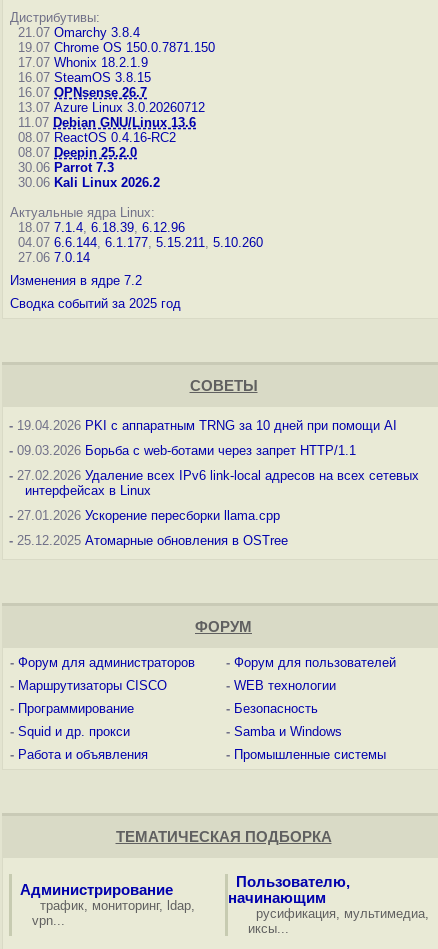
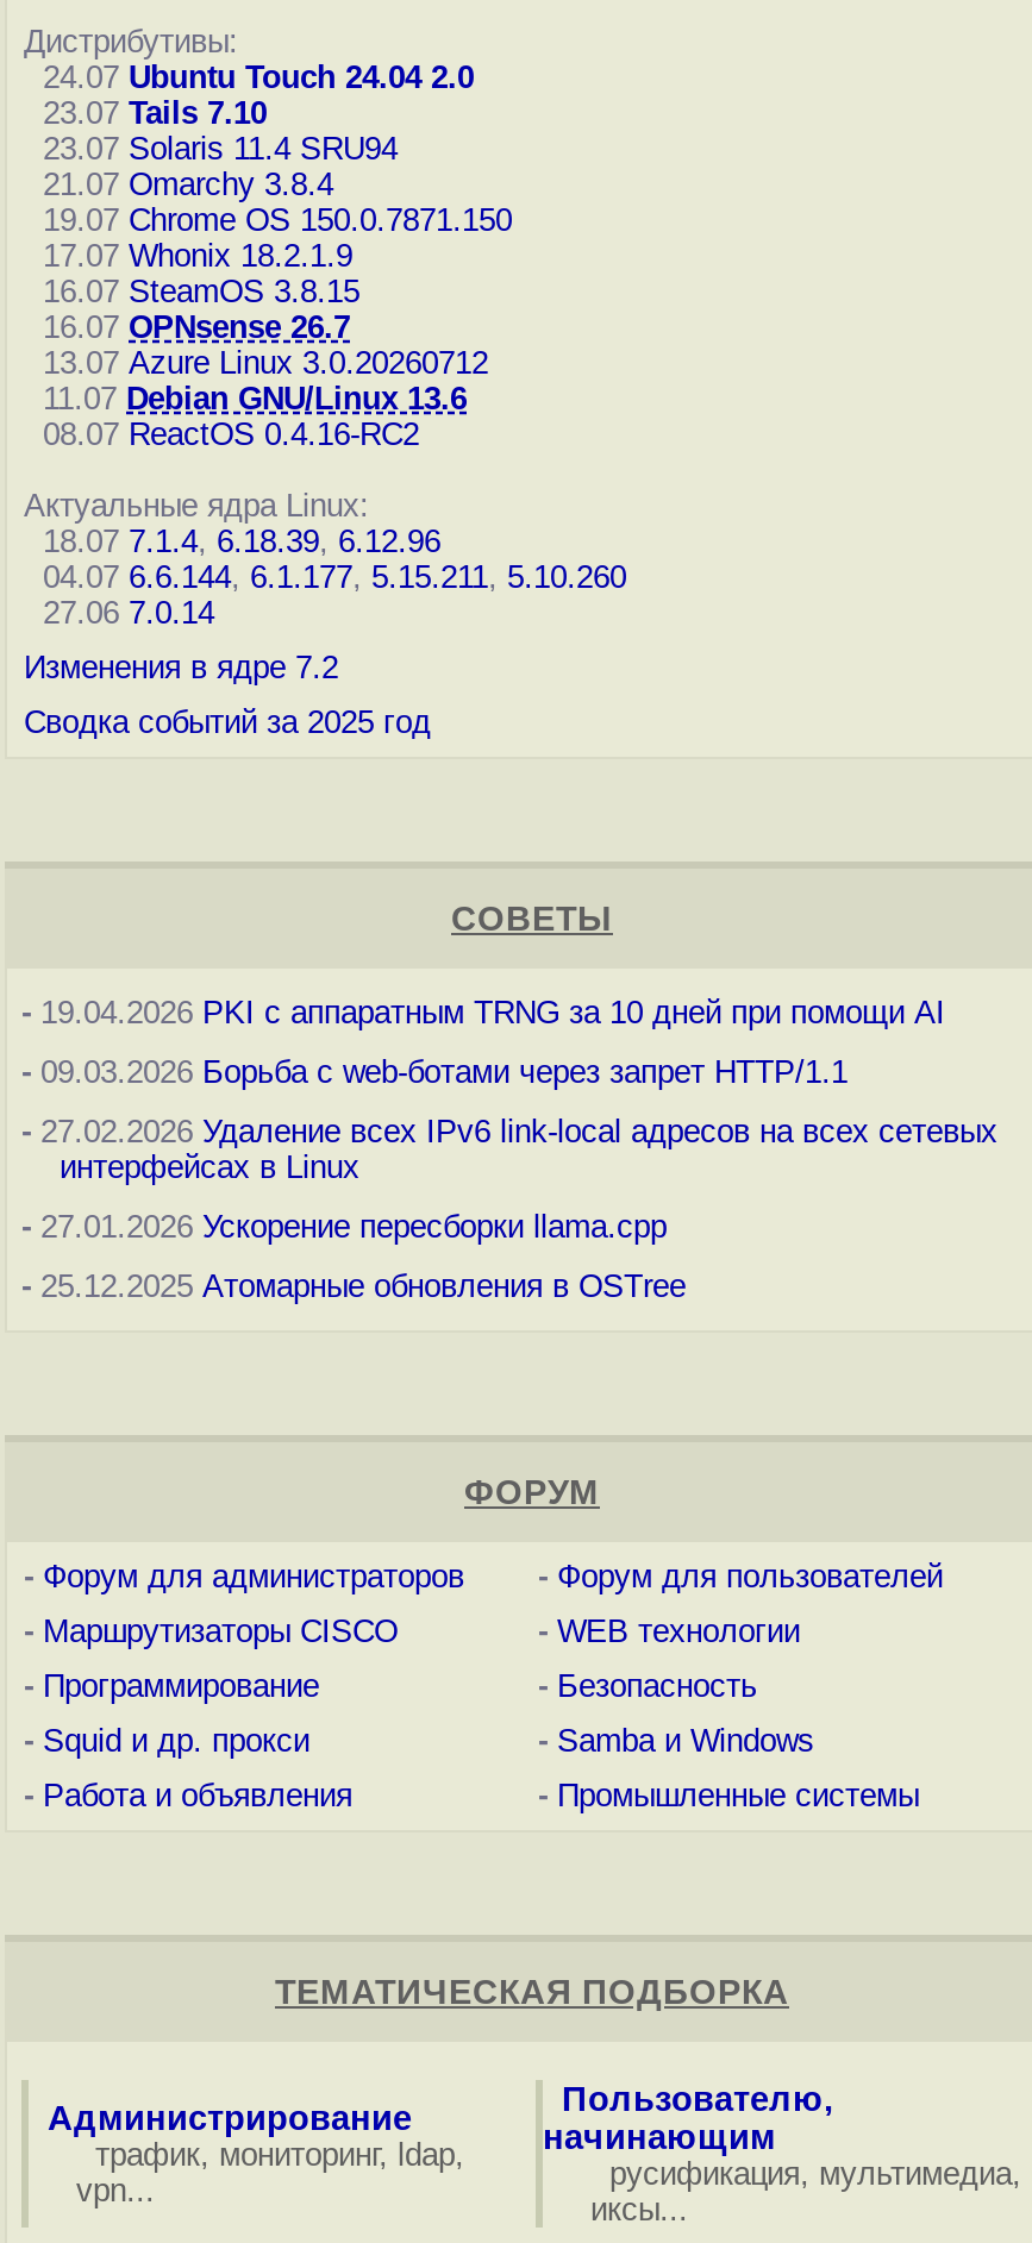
+ 24.07 Ubuntu Touch 24.04 2.0
+ 23.07 Tails 7.10
+ 23.07 Solaris 11.4 SRU94

moved down: 21.07 Omarchy 3.8.4 | 19.07 Chrome OS 150.0.7871.150 | 17.07 Whonix 18.2.1.9 | 16.07 SteamOS 3.8.15 | 16.07 OPNsense 26.7 | 13.07 Azure Linux 3.0.20260712 | 11.07 Debian GNU/Linux 13.6 | 08.07 ReactOS 0.4.16-RC2

- 08.07 Deepin 25.2.0
- 30.06 Parrot 7.3
- 30.06 Kali Linux 2026.2
